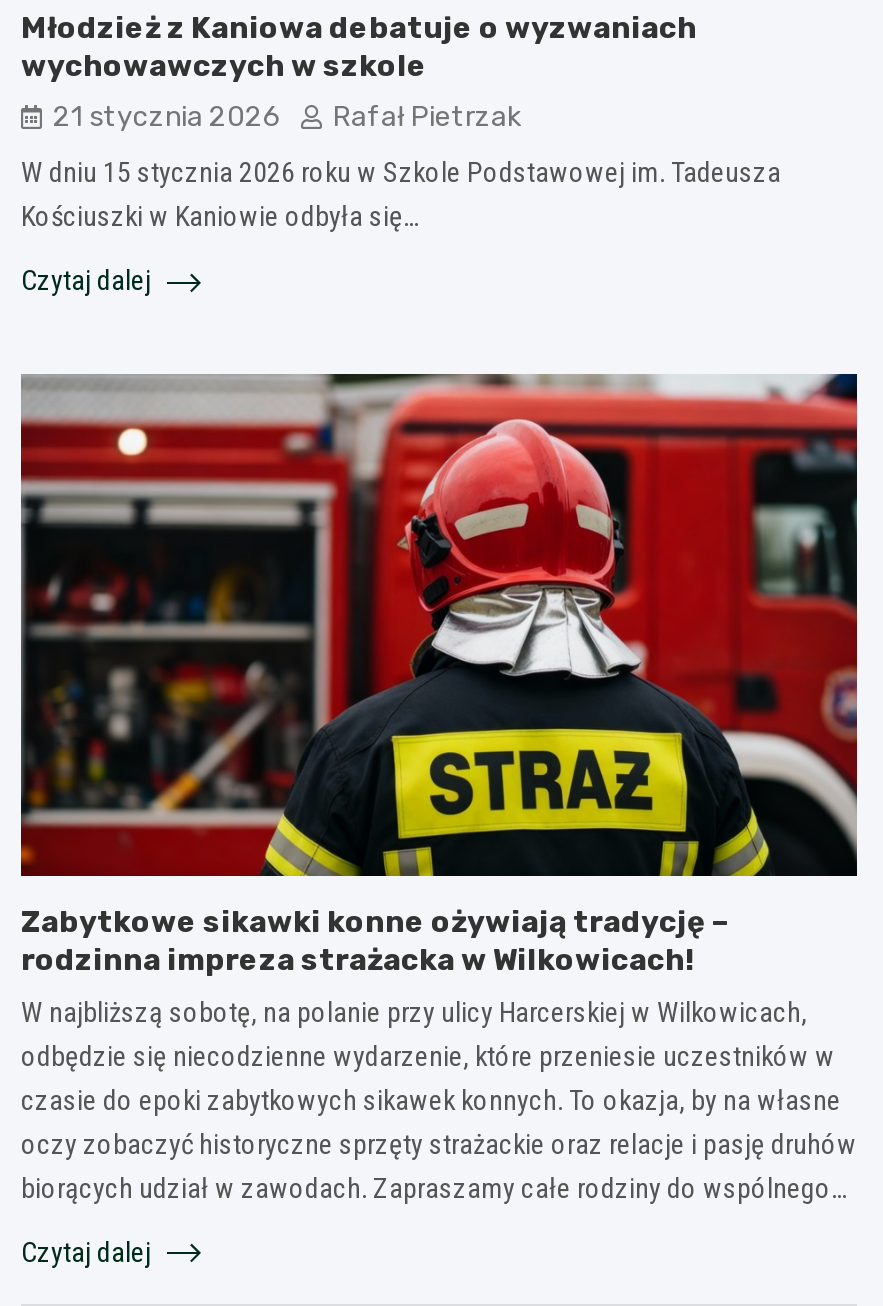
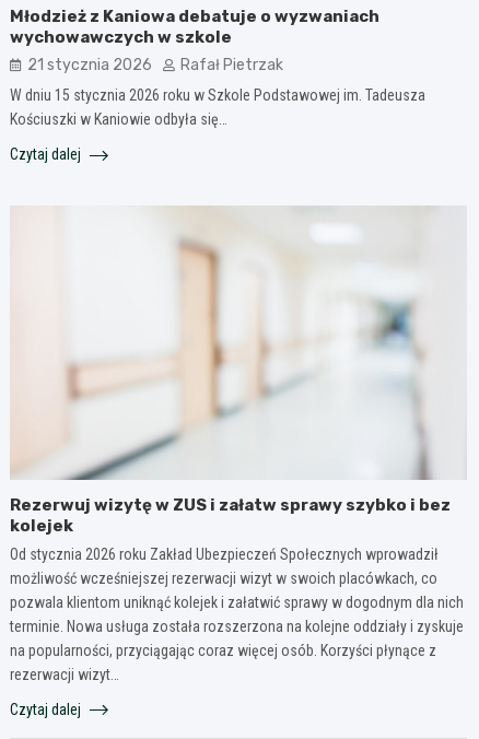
- [image]
- Zabytkowe sikawki konne ożywiają tradycję –
- rodzinna impreza strażacka w Wilkowicach!
+ [image]
+ Rezerwuj wizytę w ZUS i załatw sprawy szybko i bez
+ kolejek

- W najbliższą sobotę, na polanie przy ulicy Harcerskiej w Wilkowicach,
- odbędzie się niecodzienne wydarzenie, które przeniesie uczestników w
- czasie do epoki zabytkowych sikawek konnych. To okazja, by na własne
- oczy zobaczyć historyczne sprzęty strażackie oraz relacje i pasję druhów
- biorących udział w zawodach. Zapraszamy całe rodziny do wspólnego…
+ Od stycznia 2026 roku Zakład Ubezpieczeń Społecznych wprowadził
+ możliwość wcześniejszej rezerwacji wizyt w swoich placówkach, co
+ pozwala klientom uniknąć kolejek i załatwić sprawy w dogodnym dla nich
+ terminie. Nowa usługa została rozszerzona na kolejne oddziały i zyskuje
+ na popularności, przyciągając coraz więcej osób. Korzyści płynące z
+ rezerwacji wizyt…
